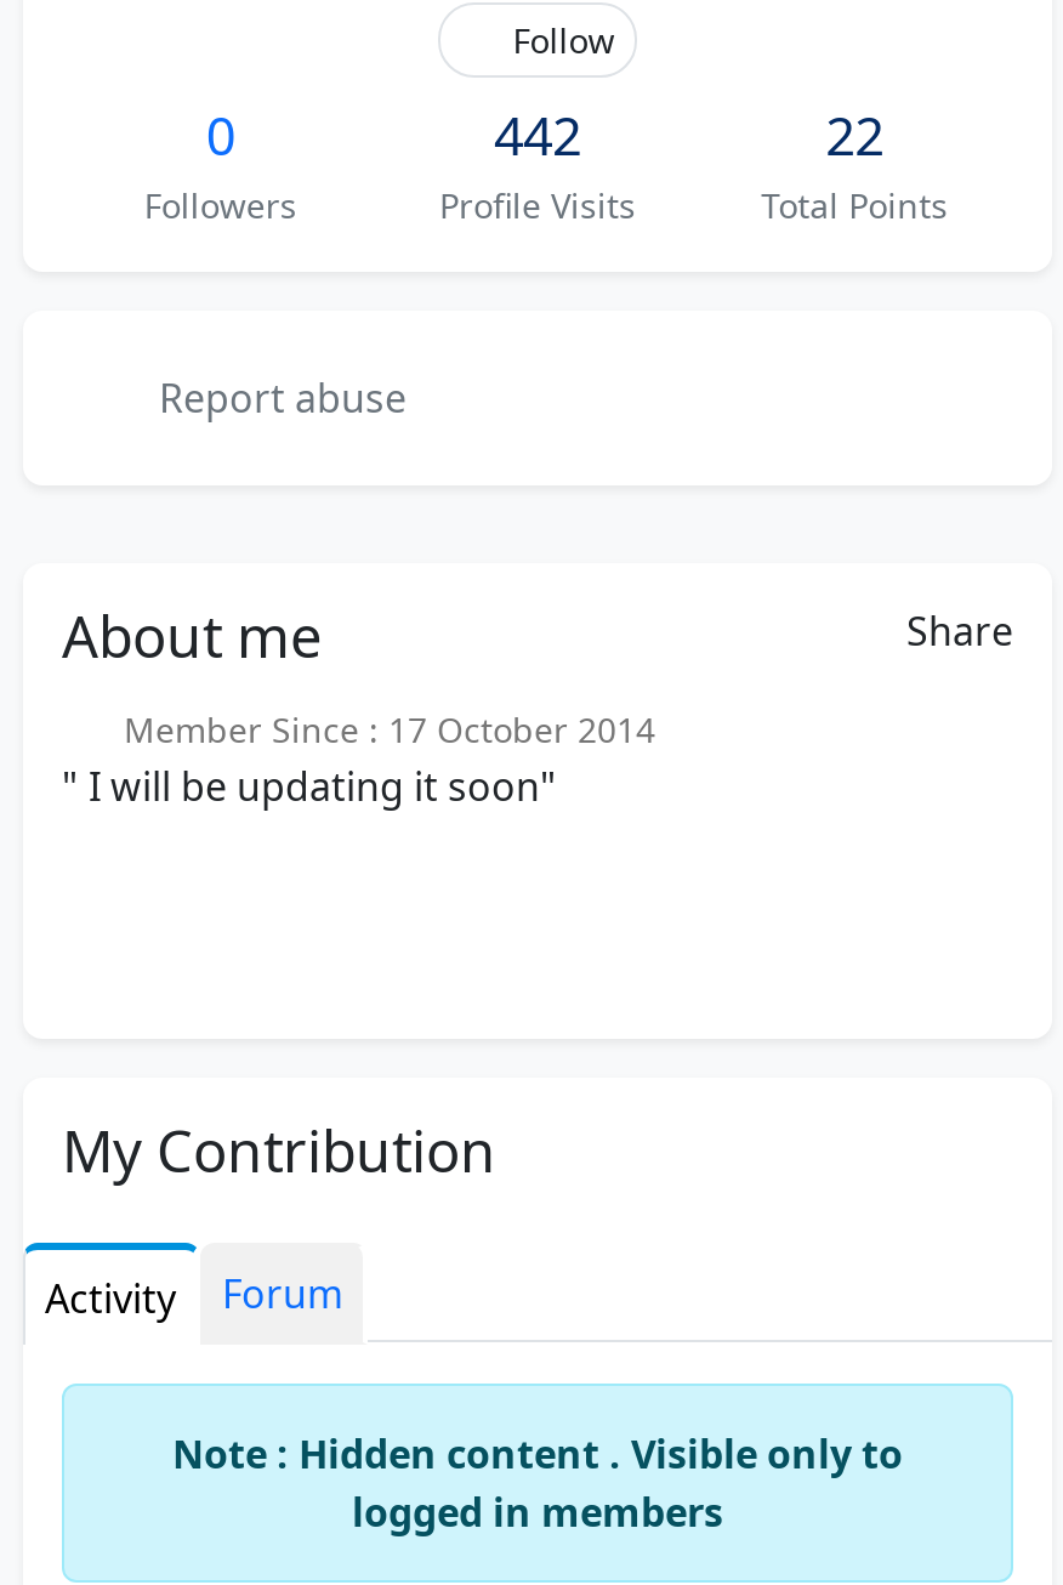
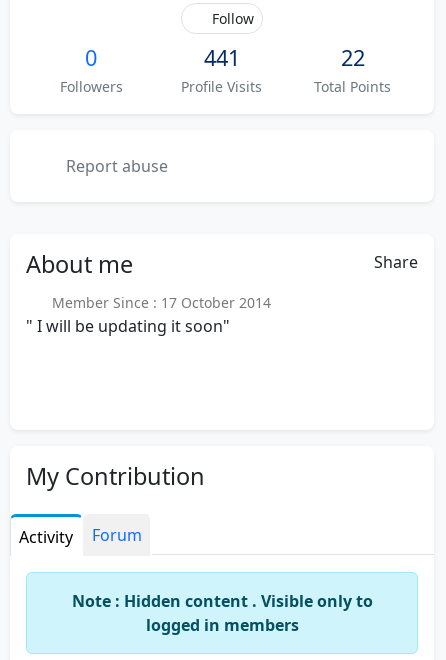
- 442
+ 441
